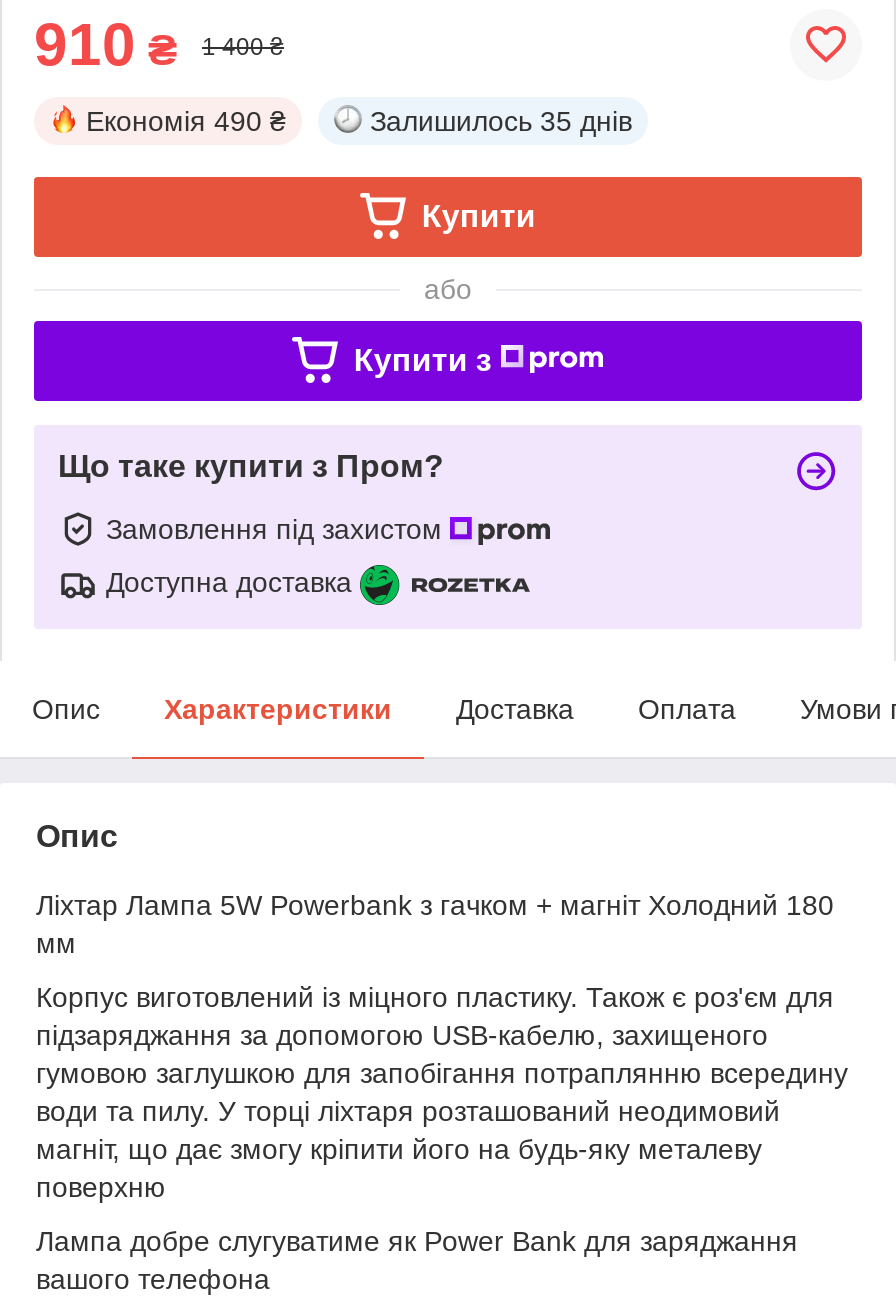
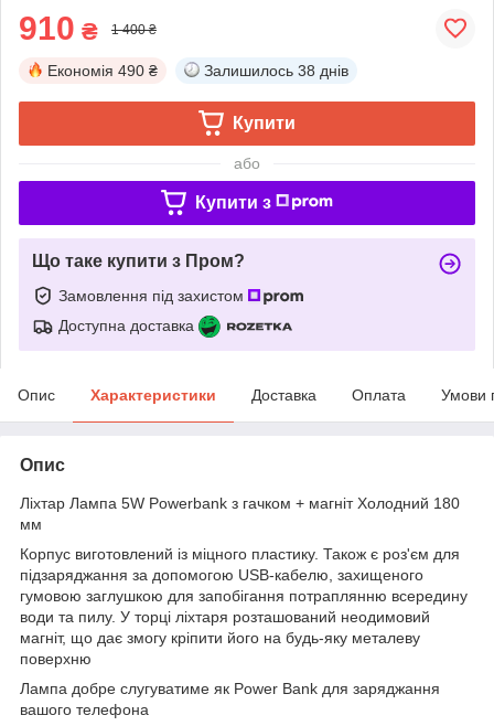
- Залишилось 35 днів
+ Залишилось 38 днів
